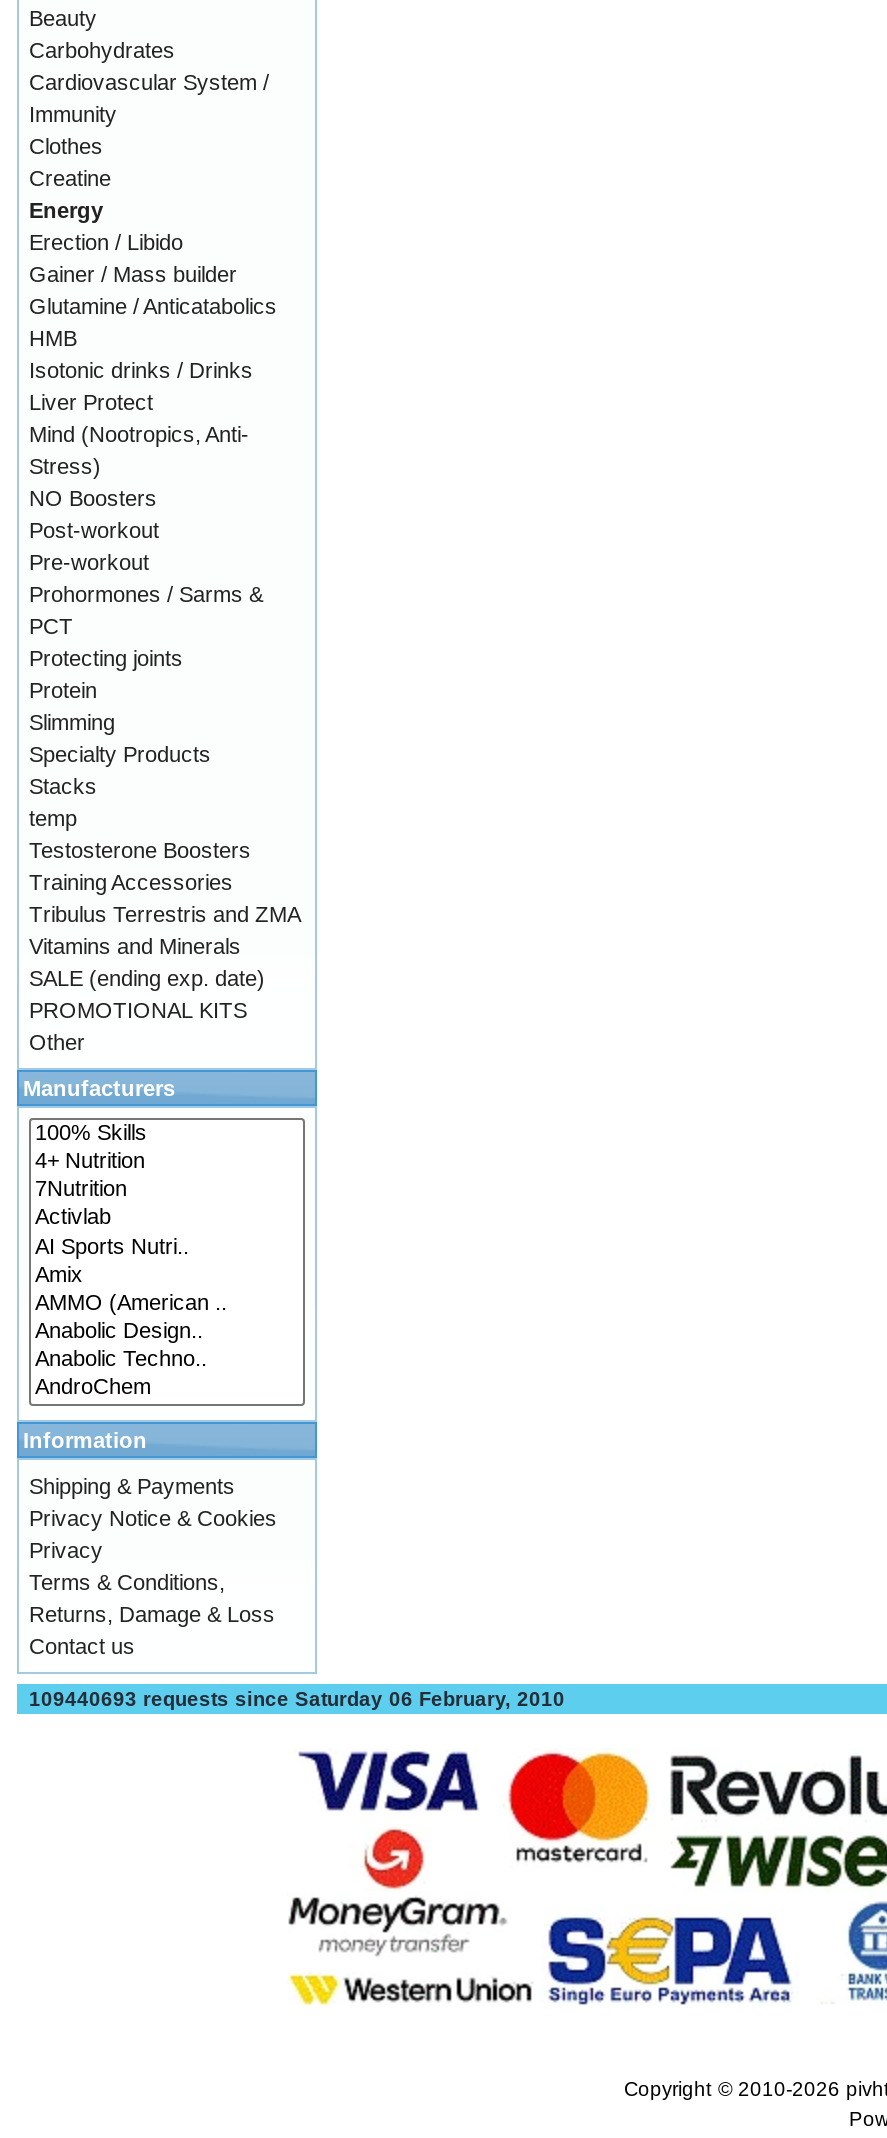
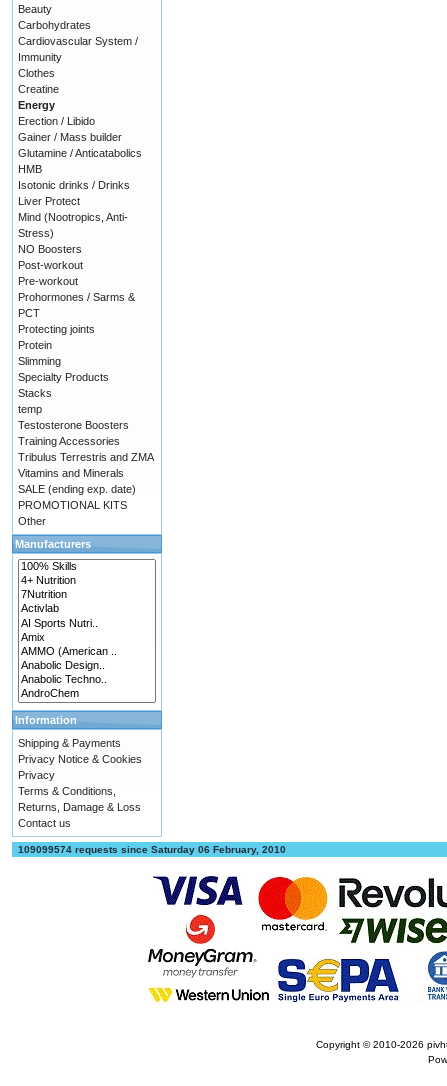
- 109440693 requests since Saturday 06 February, 2010
+ 109099574 requests since Saturday 06 February, 2010
